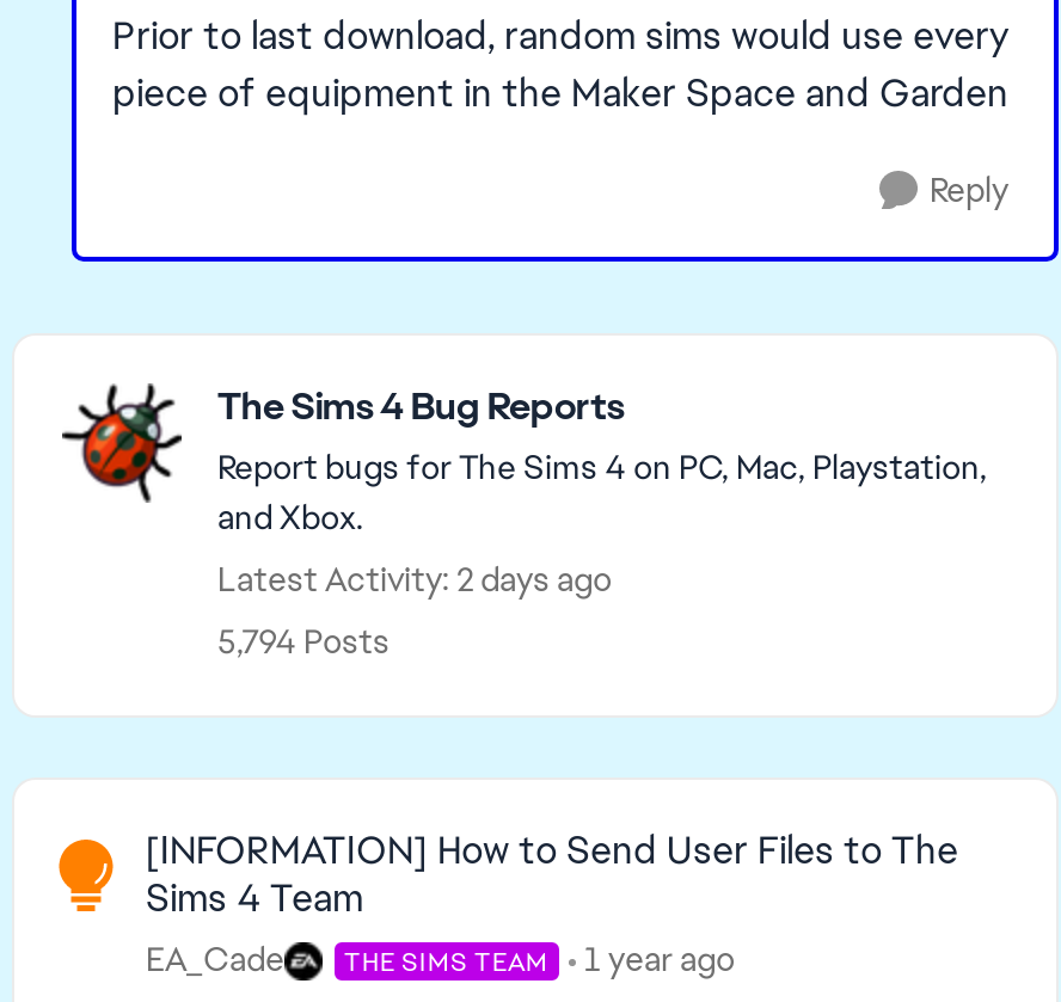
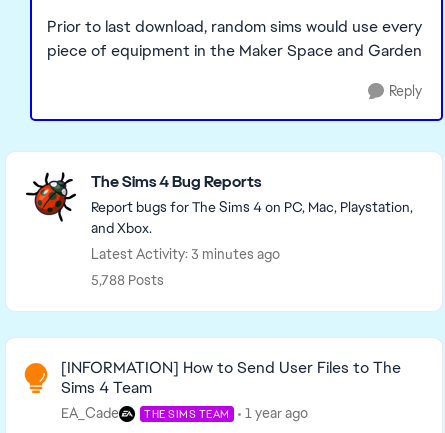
- Latest Activity: 2 days ago
+ Latest Activity: 3 minutes ago

- 5,794 Posts
+ 5,788 Posts
